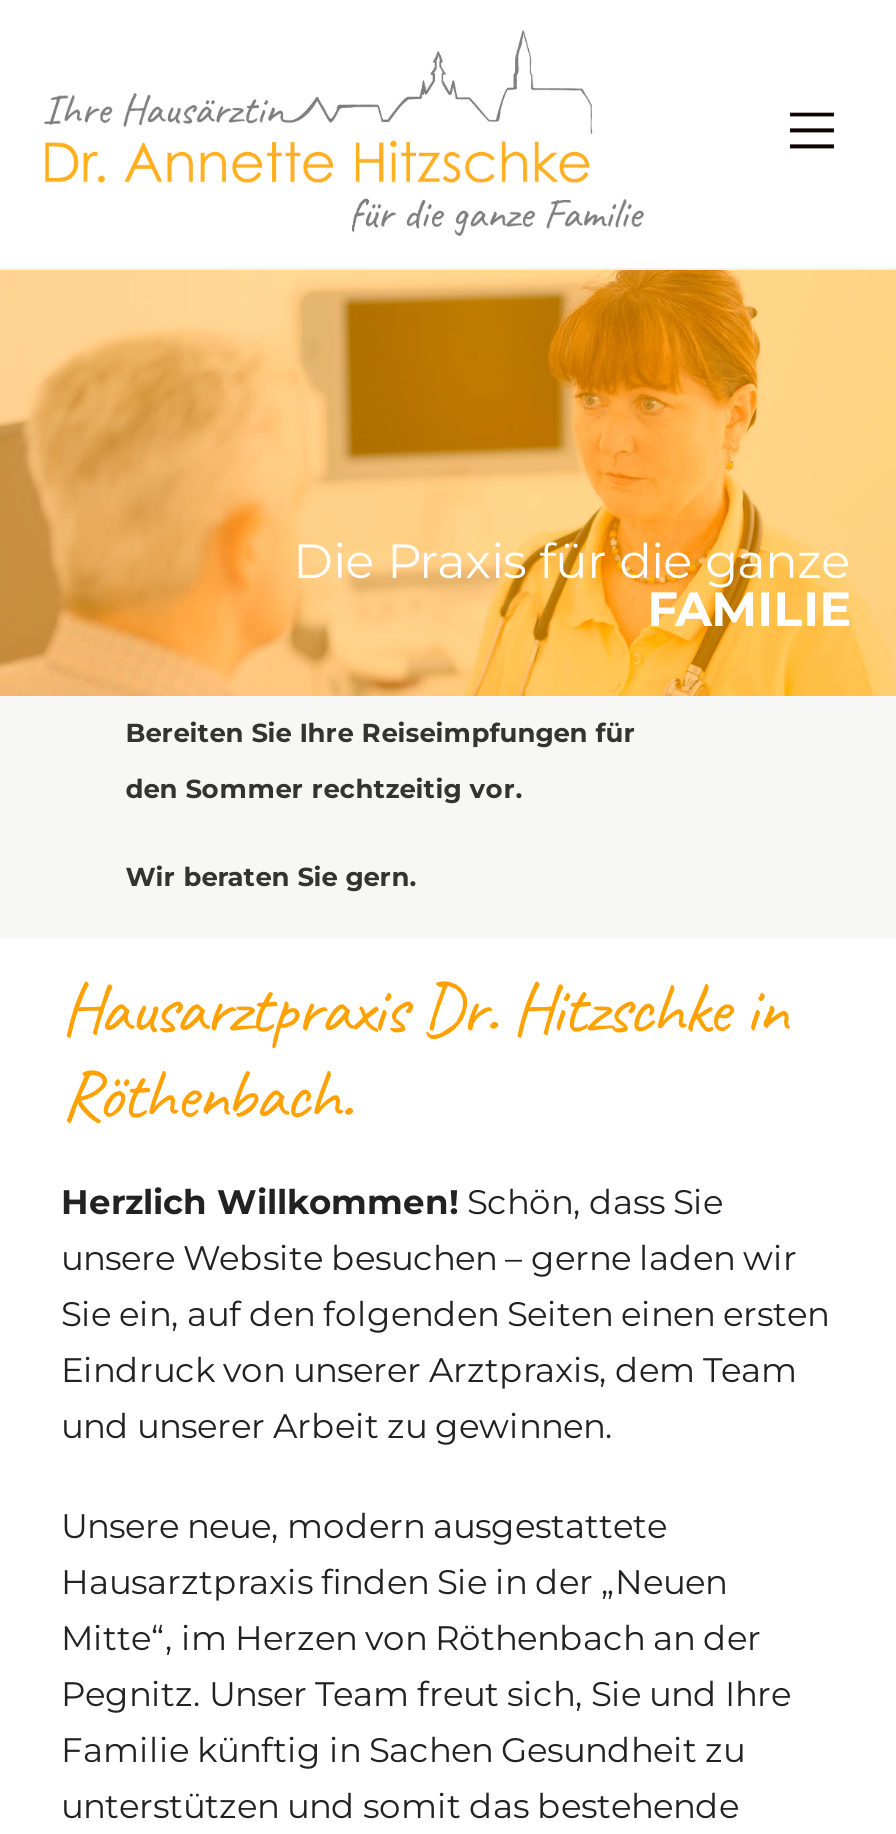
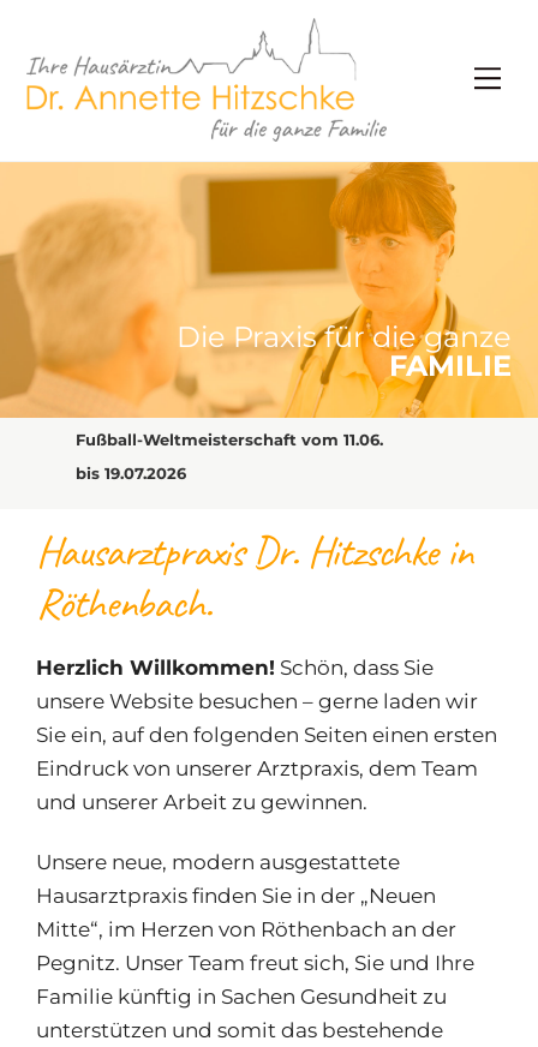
- Bereiten Sie Ihre Reiseimpfungen für
- den Sommer rechtzeitig vor.
- Wir beraten Sie gern.
+ Fußball-Weltmeisterschaft vom 11.06.
+ bis 19.07.2026
